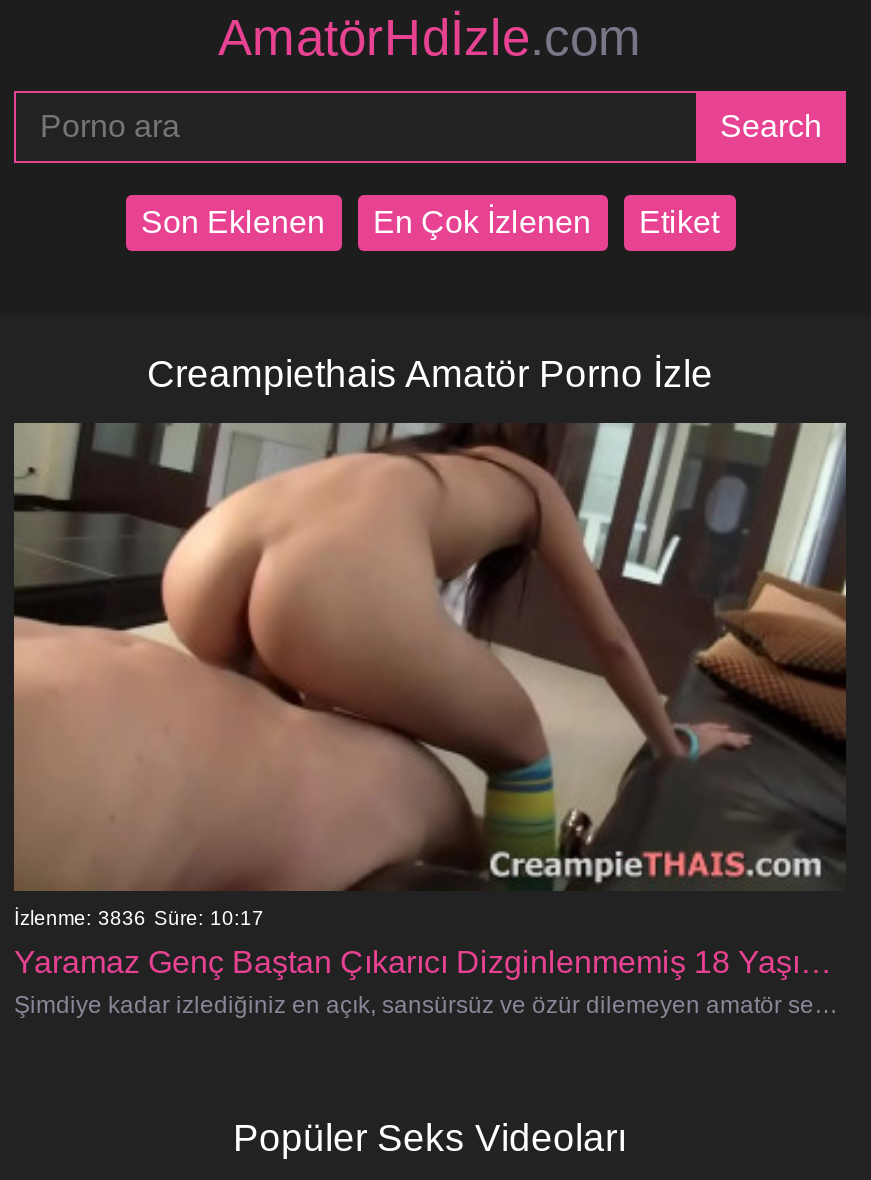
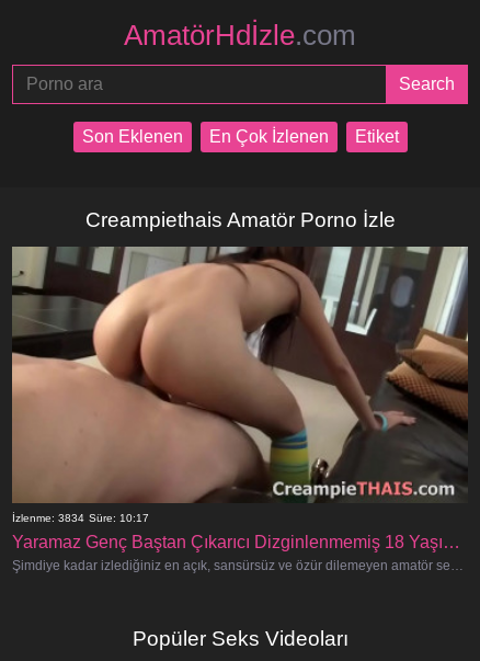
- İzlenme: 3836 Süre: 10:17
+ İzlenme: 3834 Süre: 10:17
